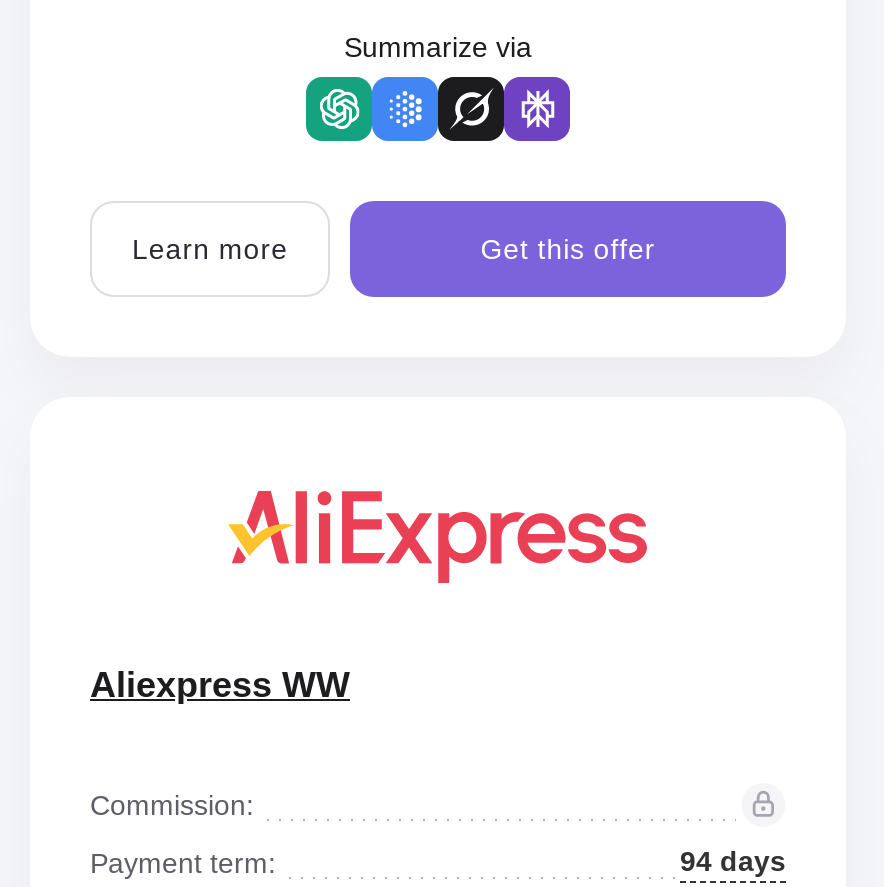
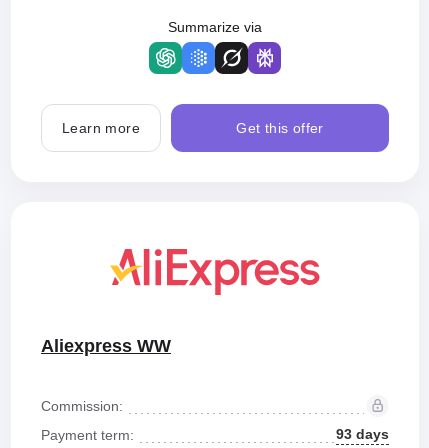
- 94 days
+ 93 days
